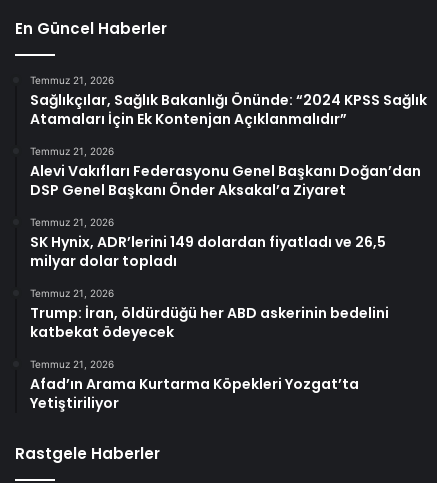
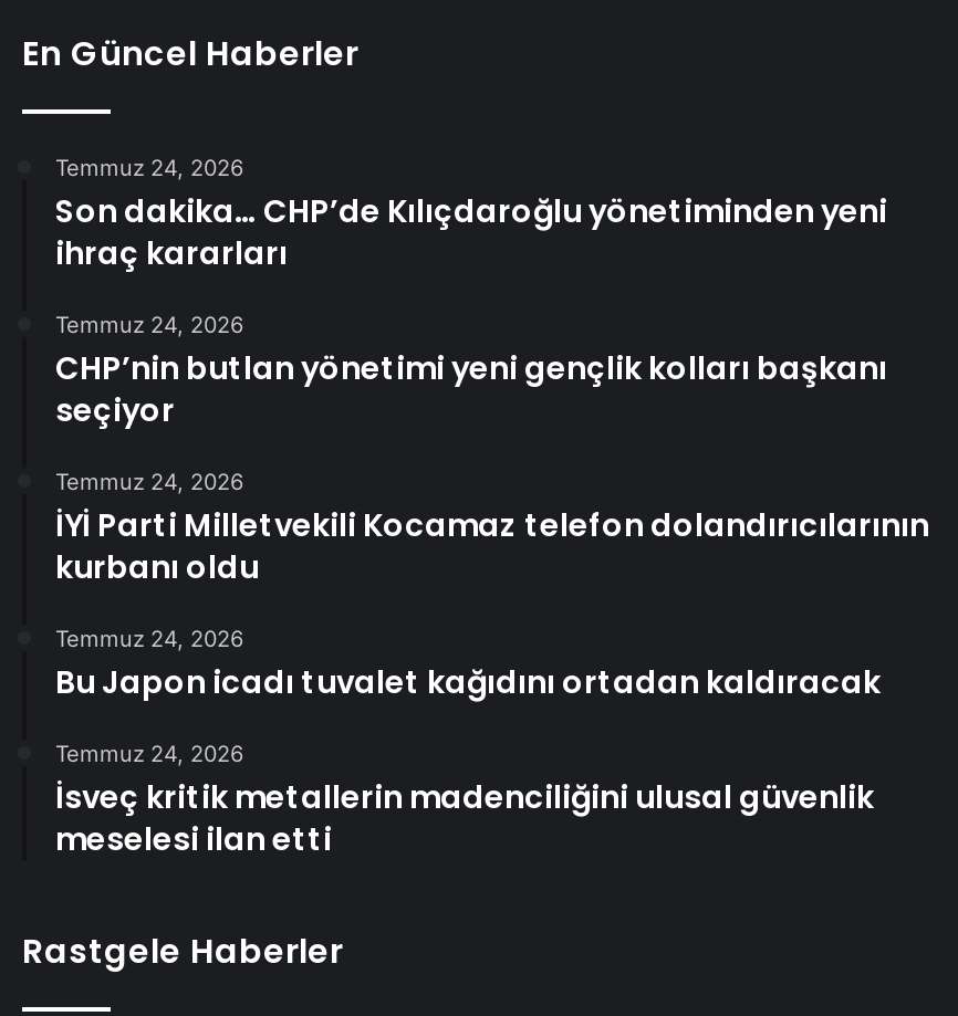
- Temmuz 21, 2026
- Sağlıkçılar, Sağlık Bakanlığı Önünde: “2024 KPSS Sağlık
- Atamaları İçin Ek Kontenjan Açıklanmalıdır”
+ Temmuz 24, 2026
+ Son dakika… CHP’de Kılıçdaroğlu yönetiminden yeni
+ ihraç kararları

- Temmuz 21, 2026
- Alevi Vakıfları Federasyonu Genel Başkanı Doğan’dan
- DSP Genel Başkanı Önder Aksakal’a Ziyaret
+ Temmuz 24, 2026
+ CHP’nin butlan yönetimi yeni gençlik kolları başkanı
+ seçiyor

- Temmuz 21, 2026
- SK Hynix, ADR’lerini 149 dolardan fiyatladı ve 26,5
- milyar dolar topladı
+ Temmuz 24, 2026
+ İYİ Parti Milletvekili Kocamaz telefon dolandırıcılarının
+ kurbanı oldu

- Temmuz 21, 2026
- Trump: İran, öldürdüğü her ABD askerinin bedelini
- katbekat ödeyecek
+ Temmuz 24, 2026
+ Bu Japon icadı tuvalet kağıdını ortadan kaldıracak

- Temmuz 21, 2026
- Afad’ın Arama Kurtarma Köpekleri Yozgat’ta
- Yetiştiriliyor
+ Temmuz 24, 2026
+ İsveç kritik metallerin madenciliğini ulusal güvenlik
+ meselesi ilan etti
